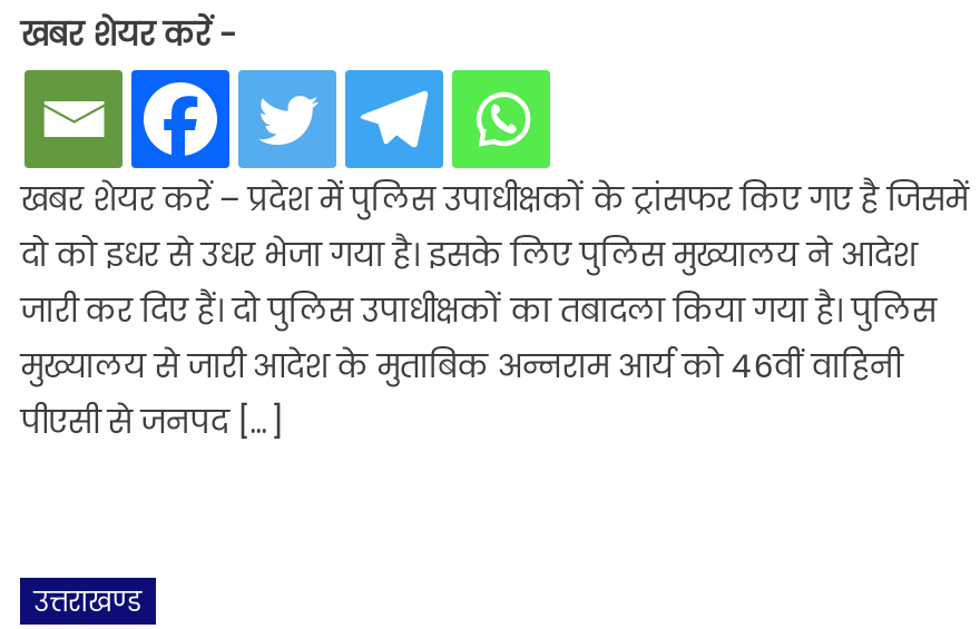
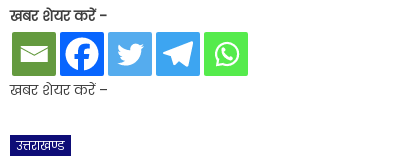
- खबर शेयर करें – प्रदेश में पुलिस उपाधीक्षकों के ट्रांसफर किए गए है जिसमें
- दो को इधर से उधर भेजा गया है। इसके लिए पुलिस मुख्यालय ने आदेश
- जारी कर दिए हैं। दो पुलिस उपाधीक्षकों का तबादला किया गया है। पुलिस
- मुख्यालय से जारी आदेश के मुताबिक अन्नराम आर्य को 46वीं वाहिनी
- पीएसी से जनपद […]
+ खबर शेयर करें –
